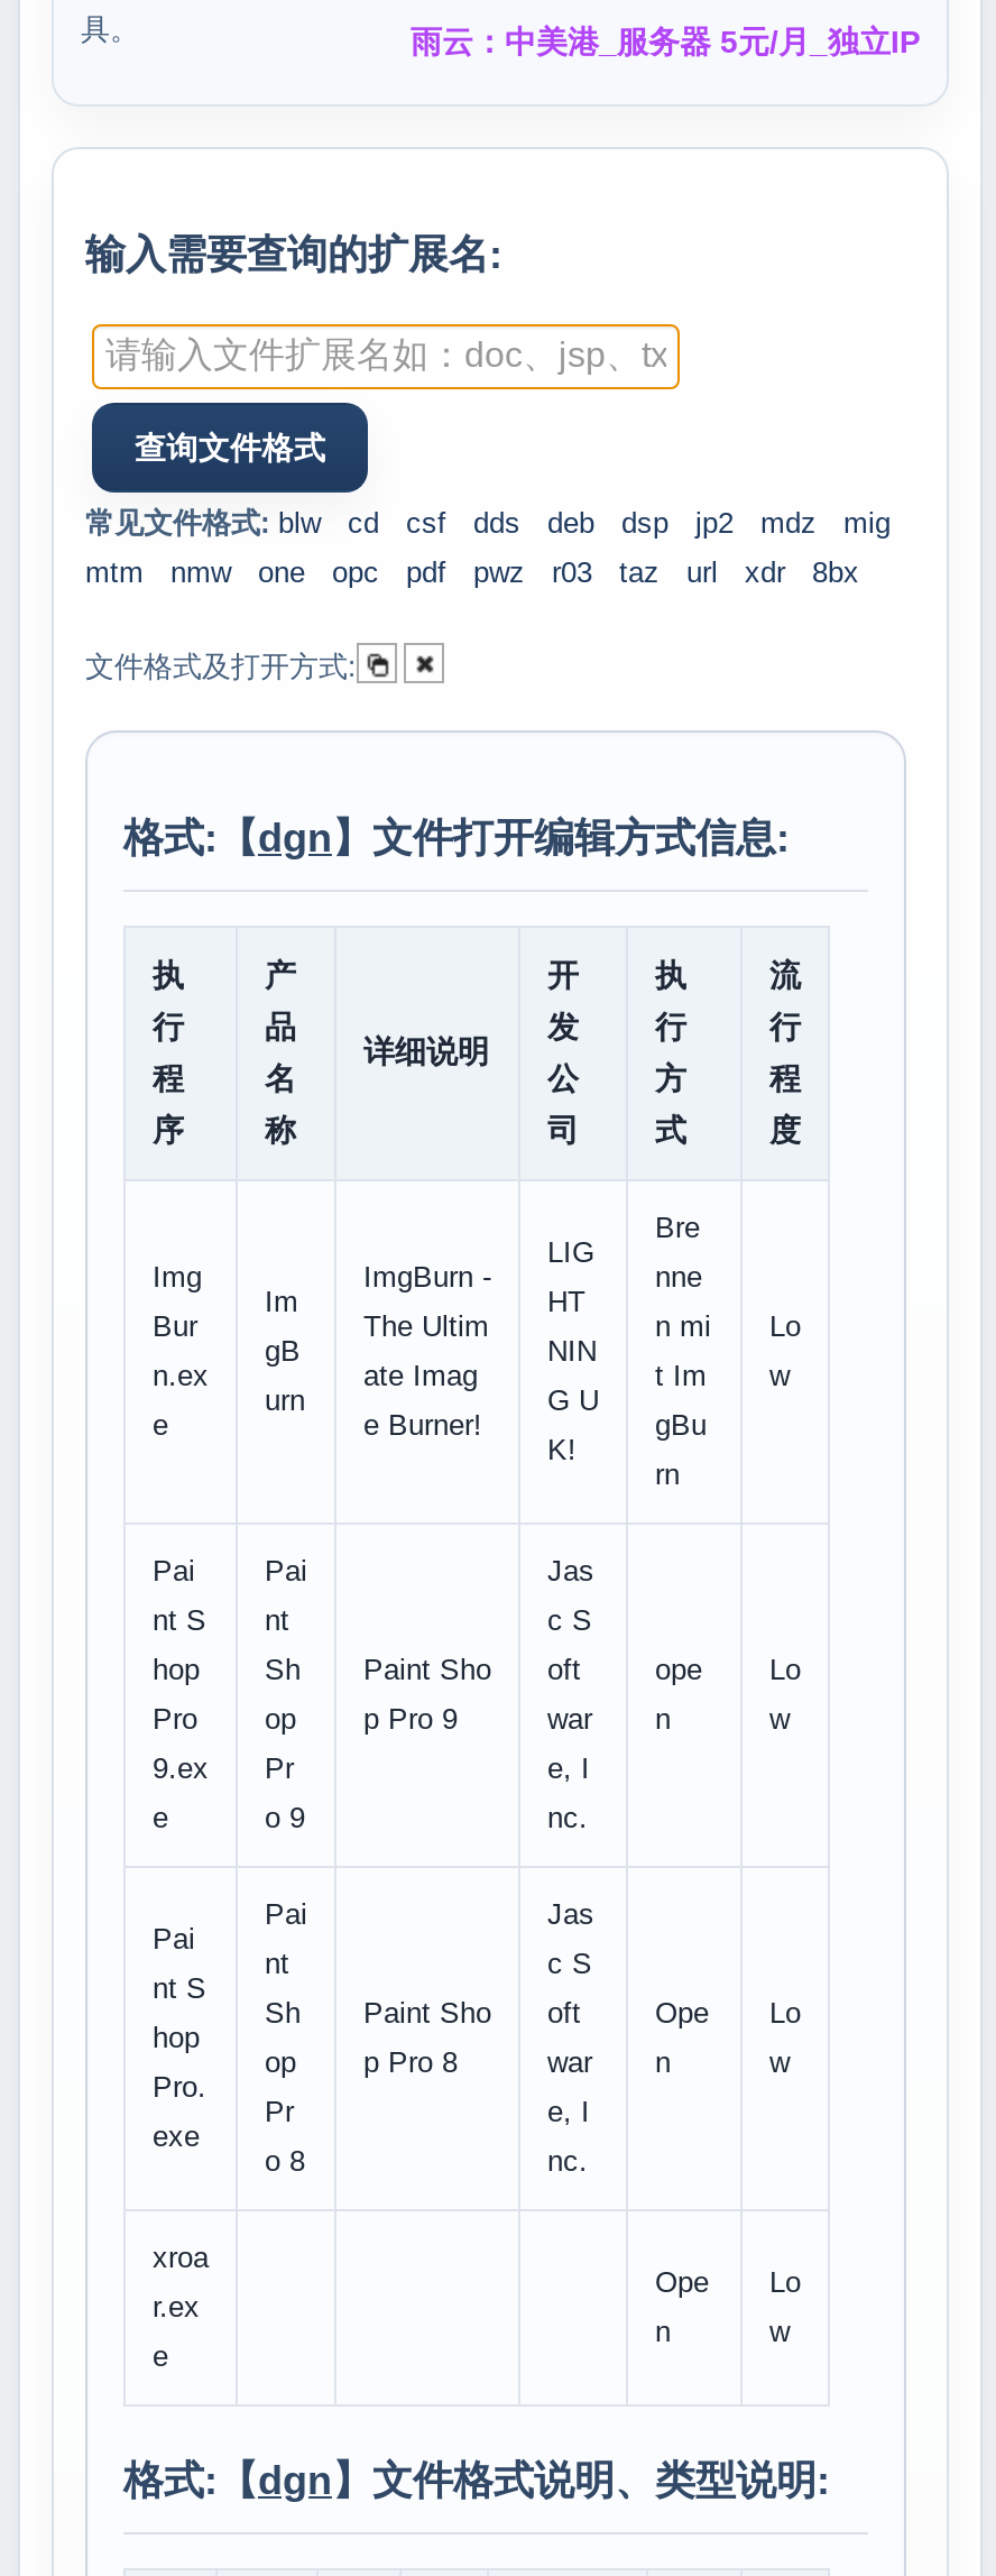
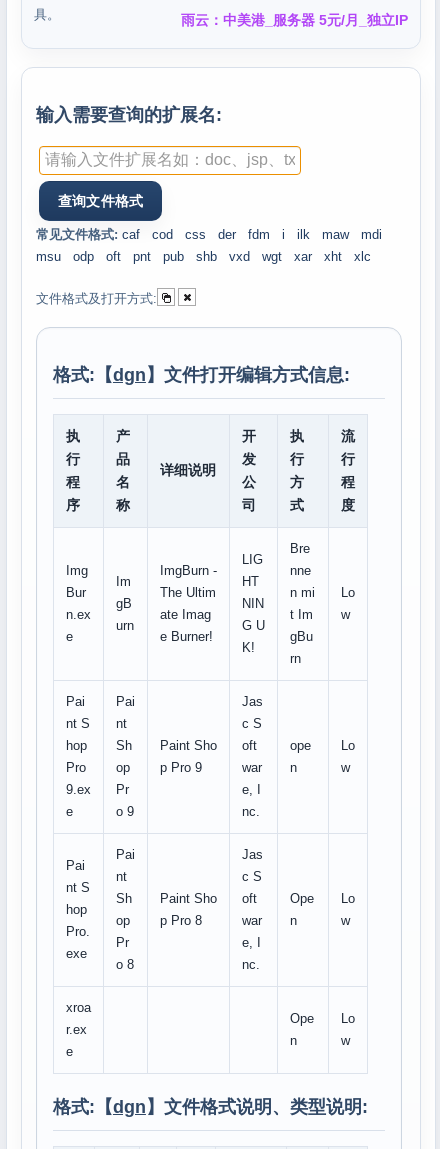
- 常见文件格式: blw
- cd
- csf
- dds
- deb
- dsp
- jp2
- mdz
- mig
+ 常见文件格式: caf
+ cod
+ css
+ der
+ fdm
+ i
+ ilk
+ maw
+ mdi

- mtm
- nmw
- one
- opc
- pdf
- pwz
- r03
- taz
- url
- xdr
- 8bx
+ msu
+ odp
+ oft
+ pnt
+ pub
+ shb
+ vxd
+ wgt
+ xar
+ xht
+ xlc
